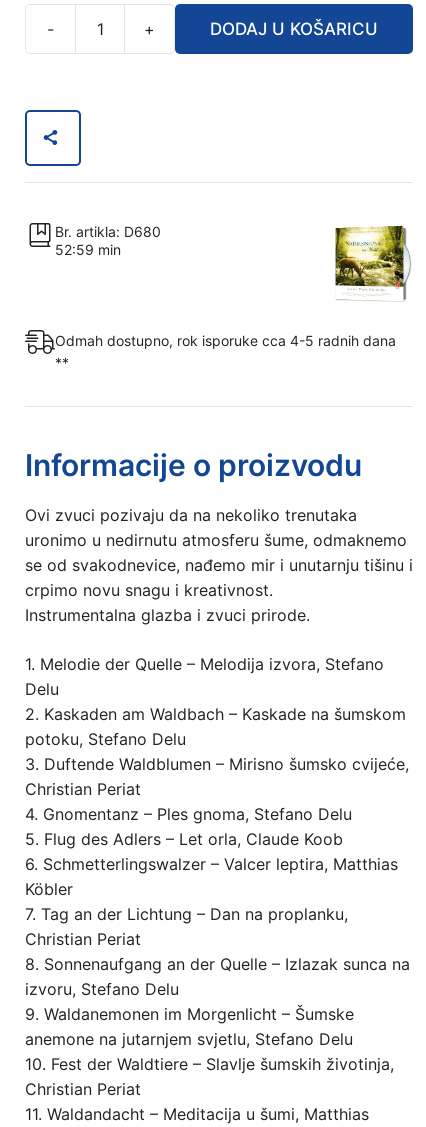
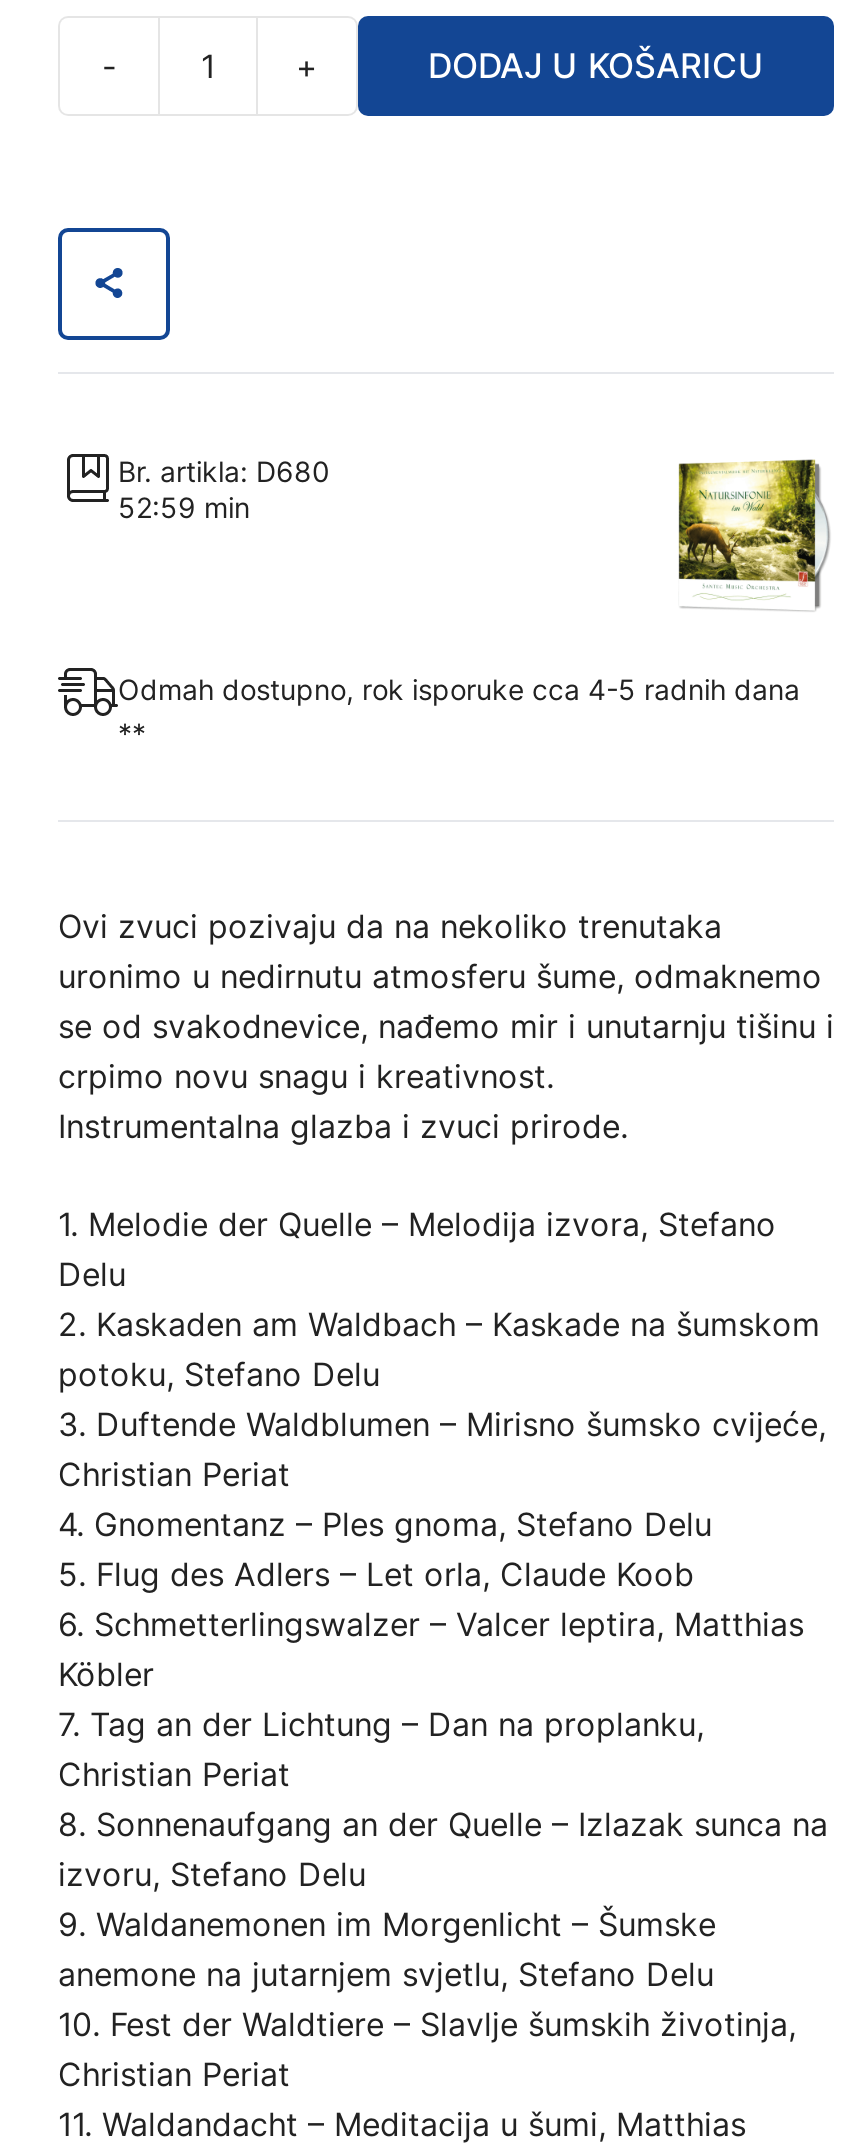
- Informacije o proizvodu
